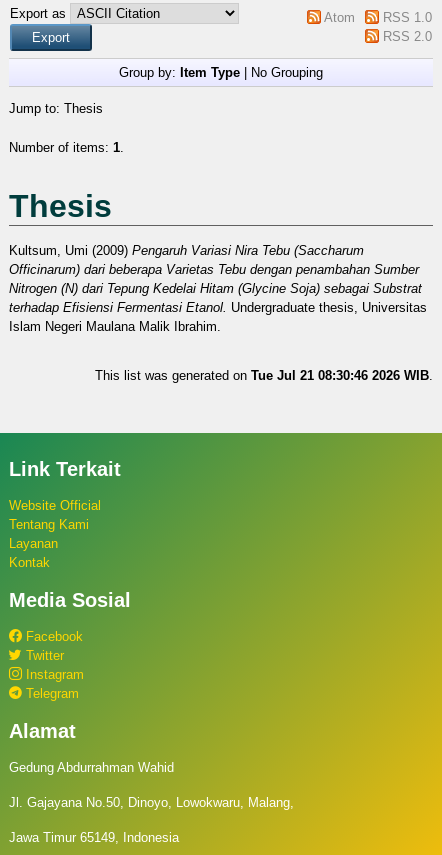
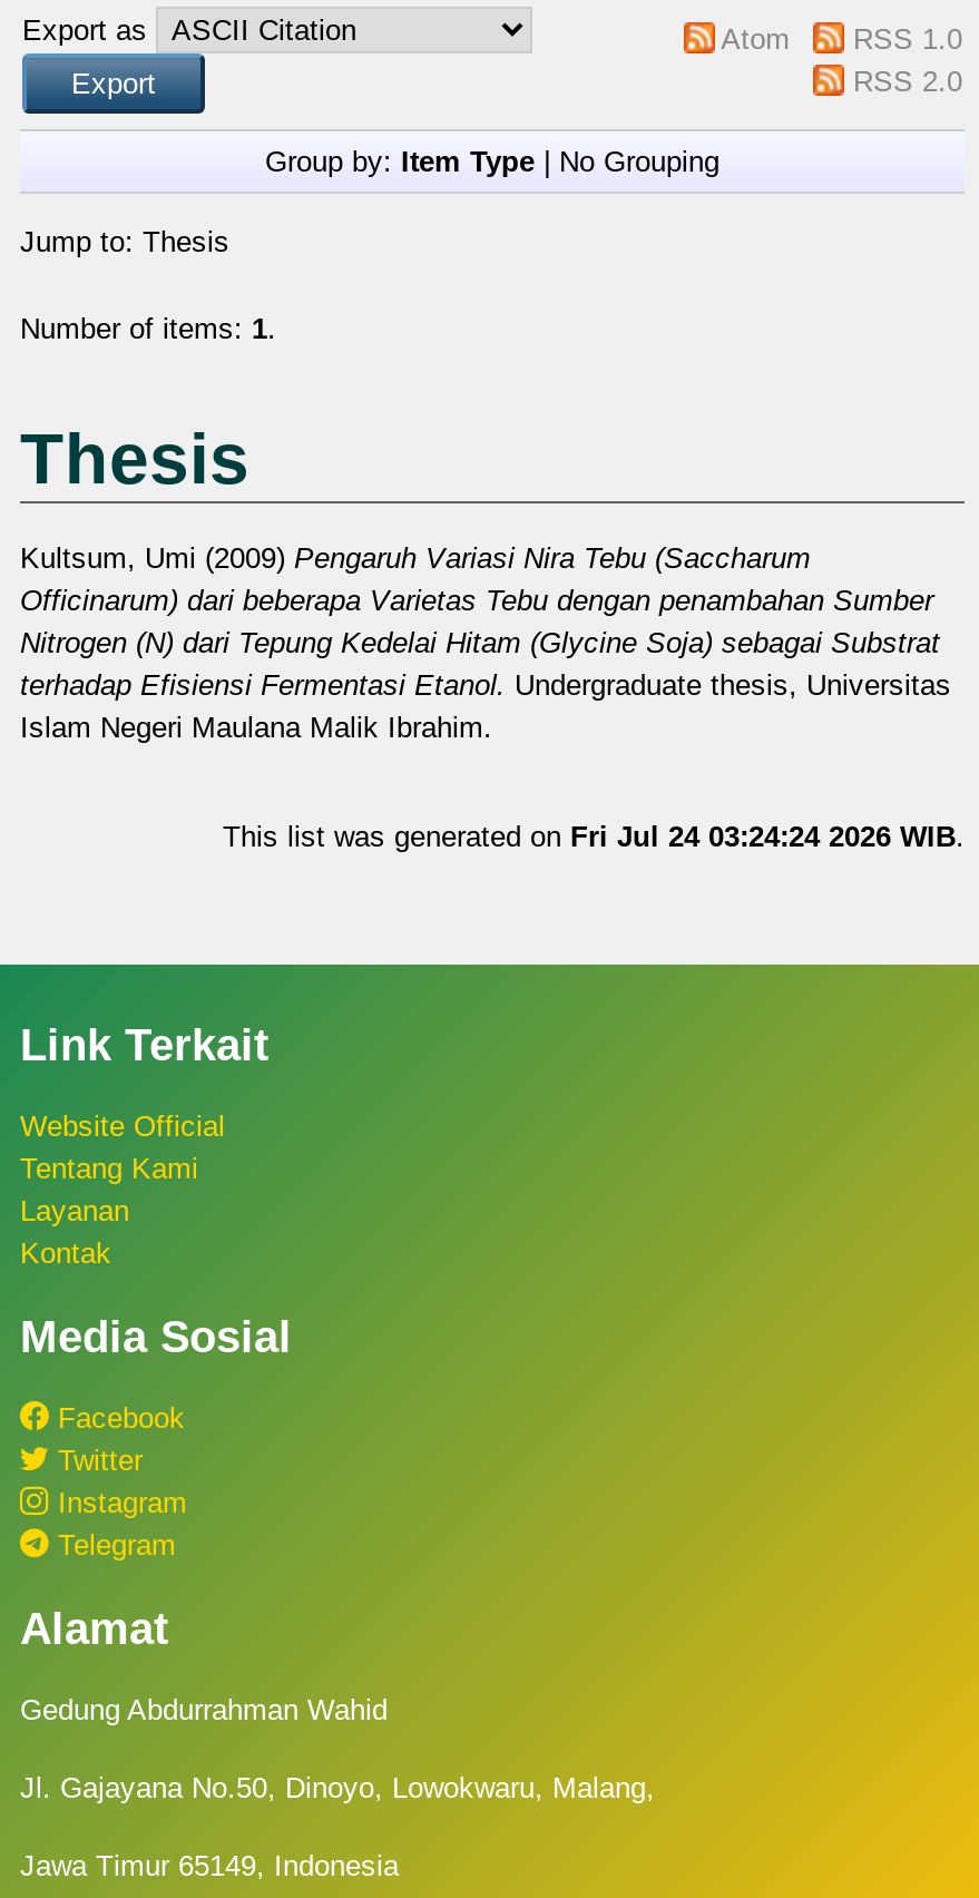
- This list was generated on Tue Jul 21 08:30:46 2026 WIB.
+ This list was generated on Fri Jul 24 03:24:24 2026 WIB.
